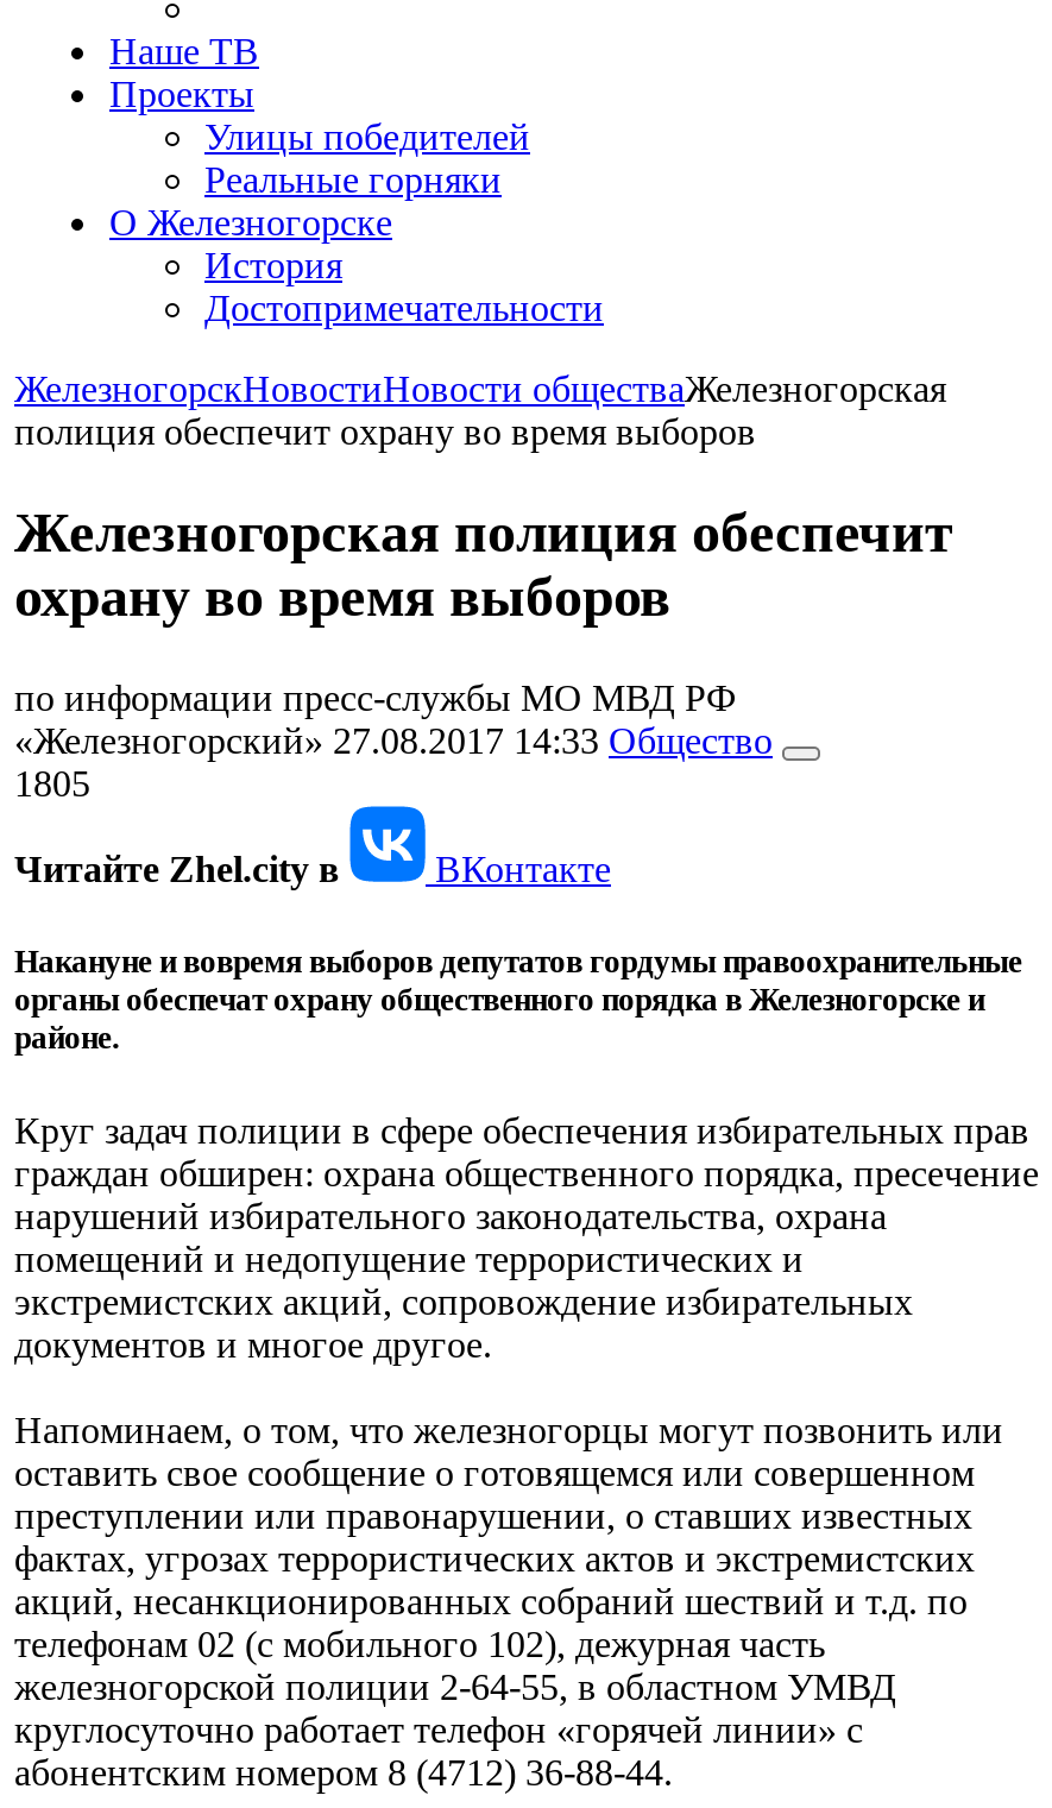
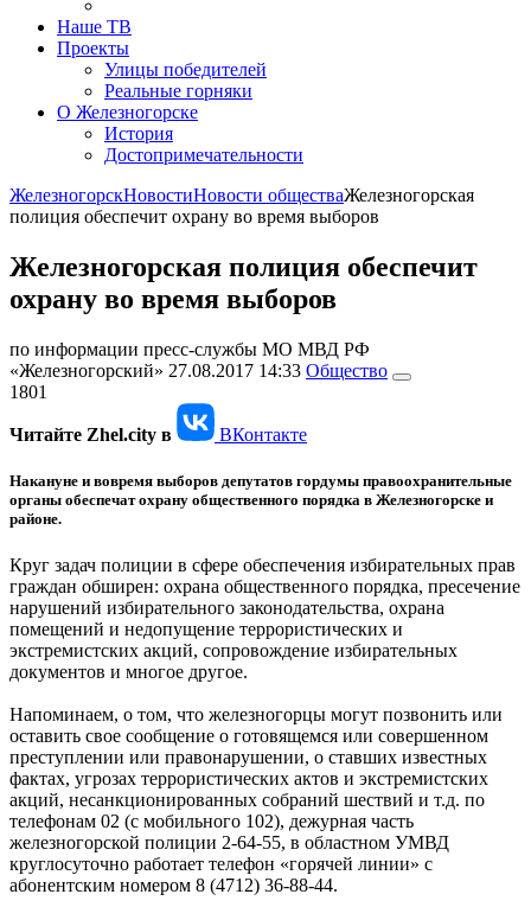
- 1805
+ 1801
